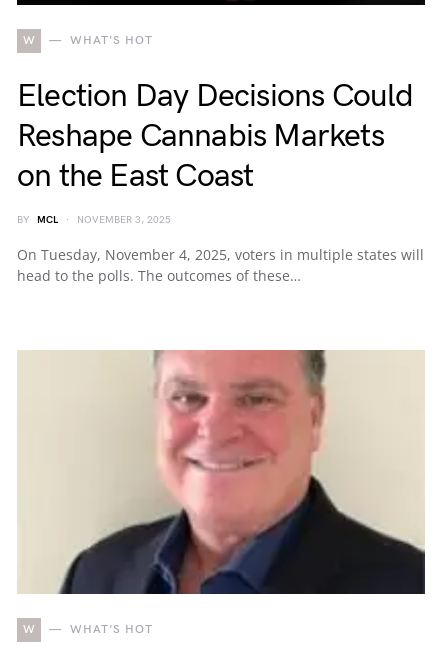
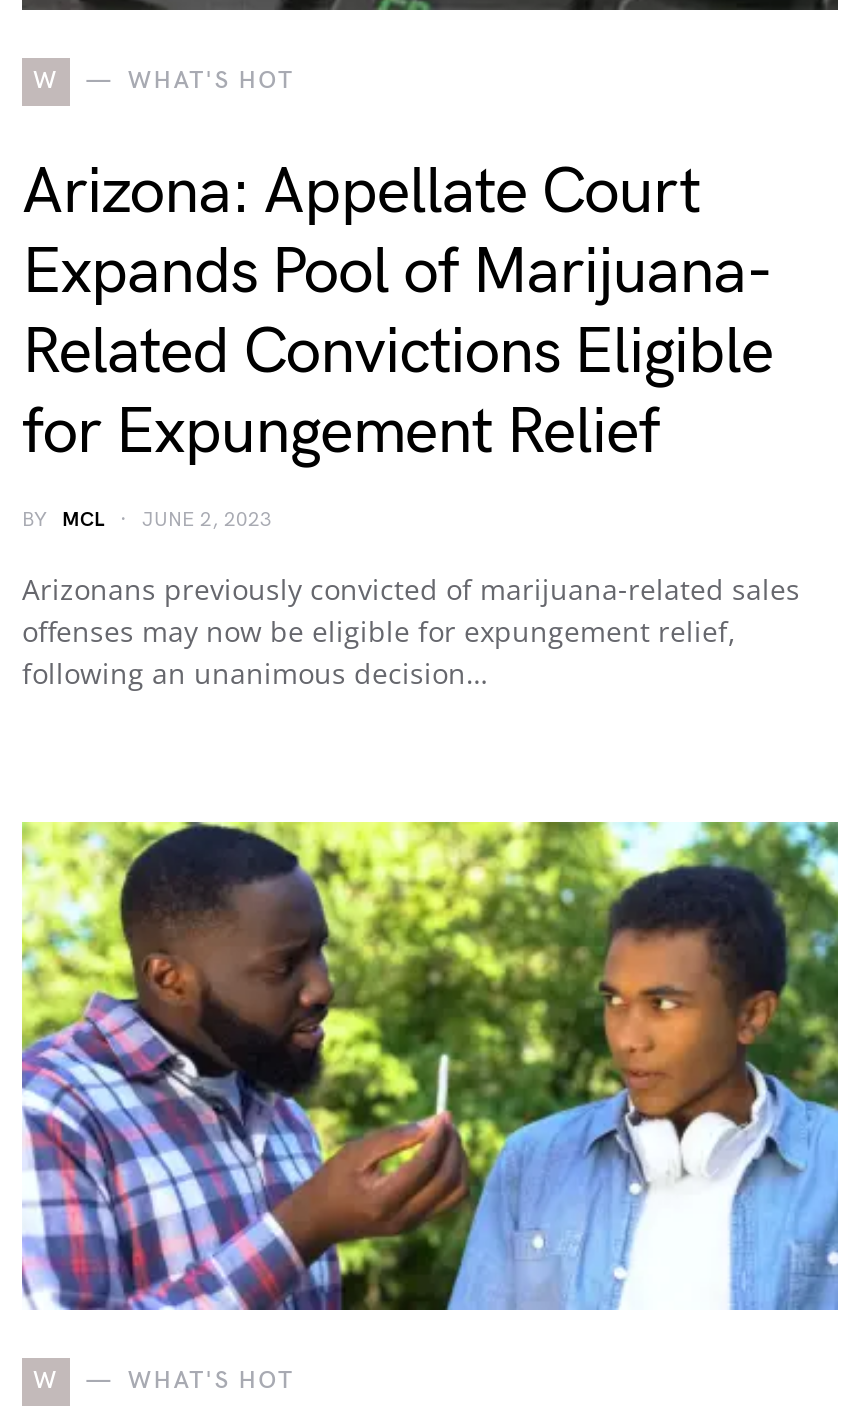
- Election Day Decisions Could
- Reshape Cannabis Markets
- on the East Coast
+ Arizona: Appellate Court
+ Expands Pool of Marijuana-
+ Related Convictions Eligible
+ for Expungement Relief

- BY MCL NOVEMBER 3, 2025
+ BY MCL JUNE 2, 2023

- On Tuesday, November 4, 2025, voters in multiple states will
- head to the polls. The outcomes of these…
+ Arizonans previously convicted of marijuana-related sales
+ offenses may now be eligible for expungement relief,
+ following an unanimous decision…

- [image]
+ [image]
